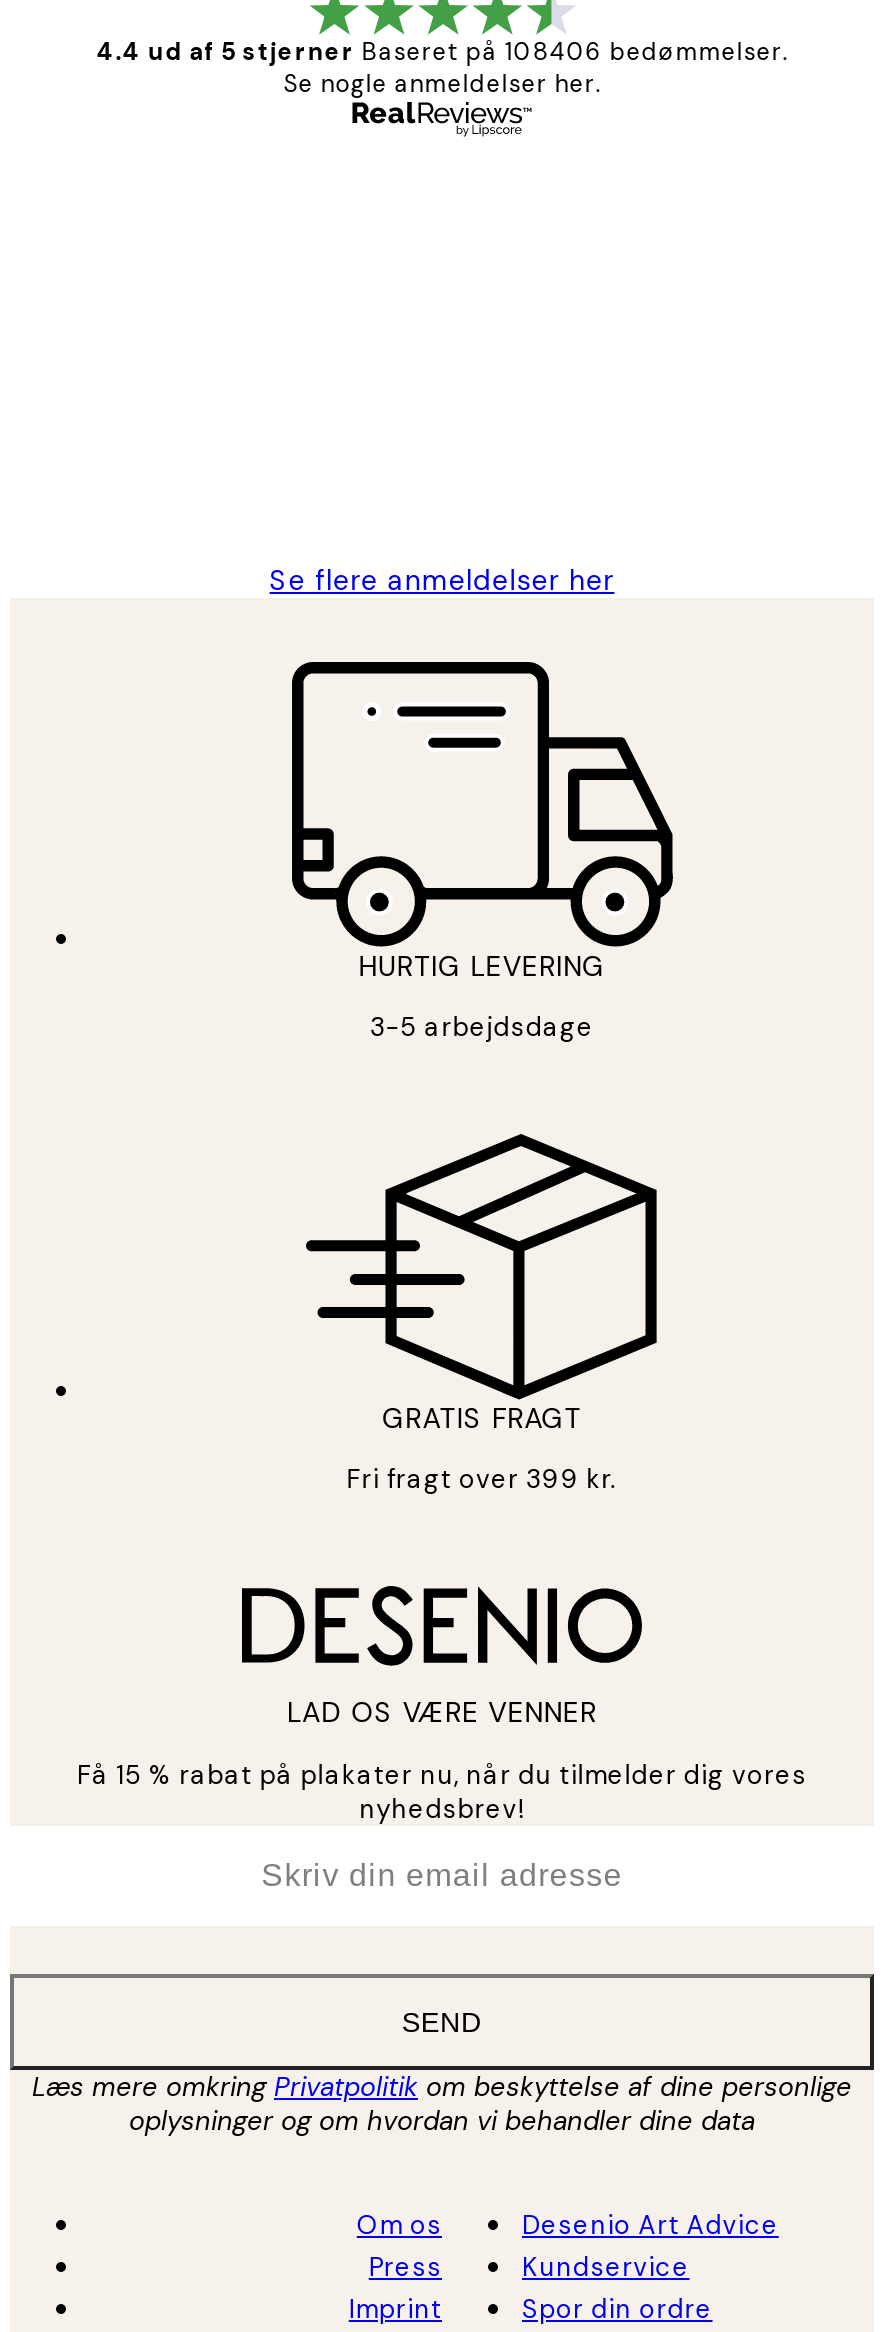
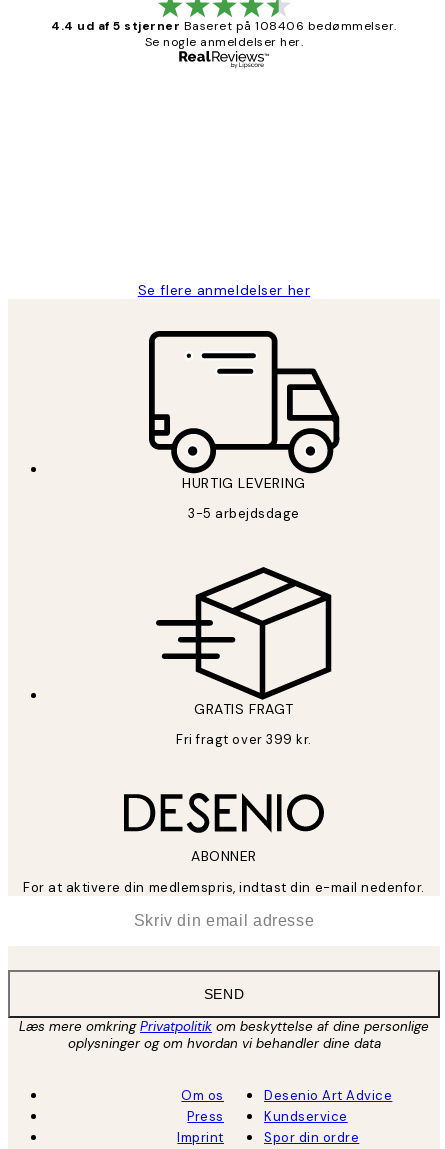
- LAD OS VÆRE VENNER
+ ABONNER

- Få 15 % rabat på plakater nu, når du tilmelder dig vores
- nyhedsbrev!
+ For at aktivere din medlemspris, indtast din e-mail nedenfor.
